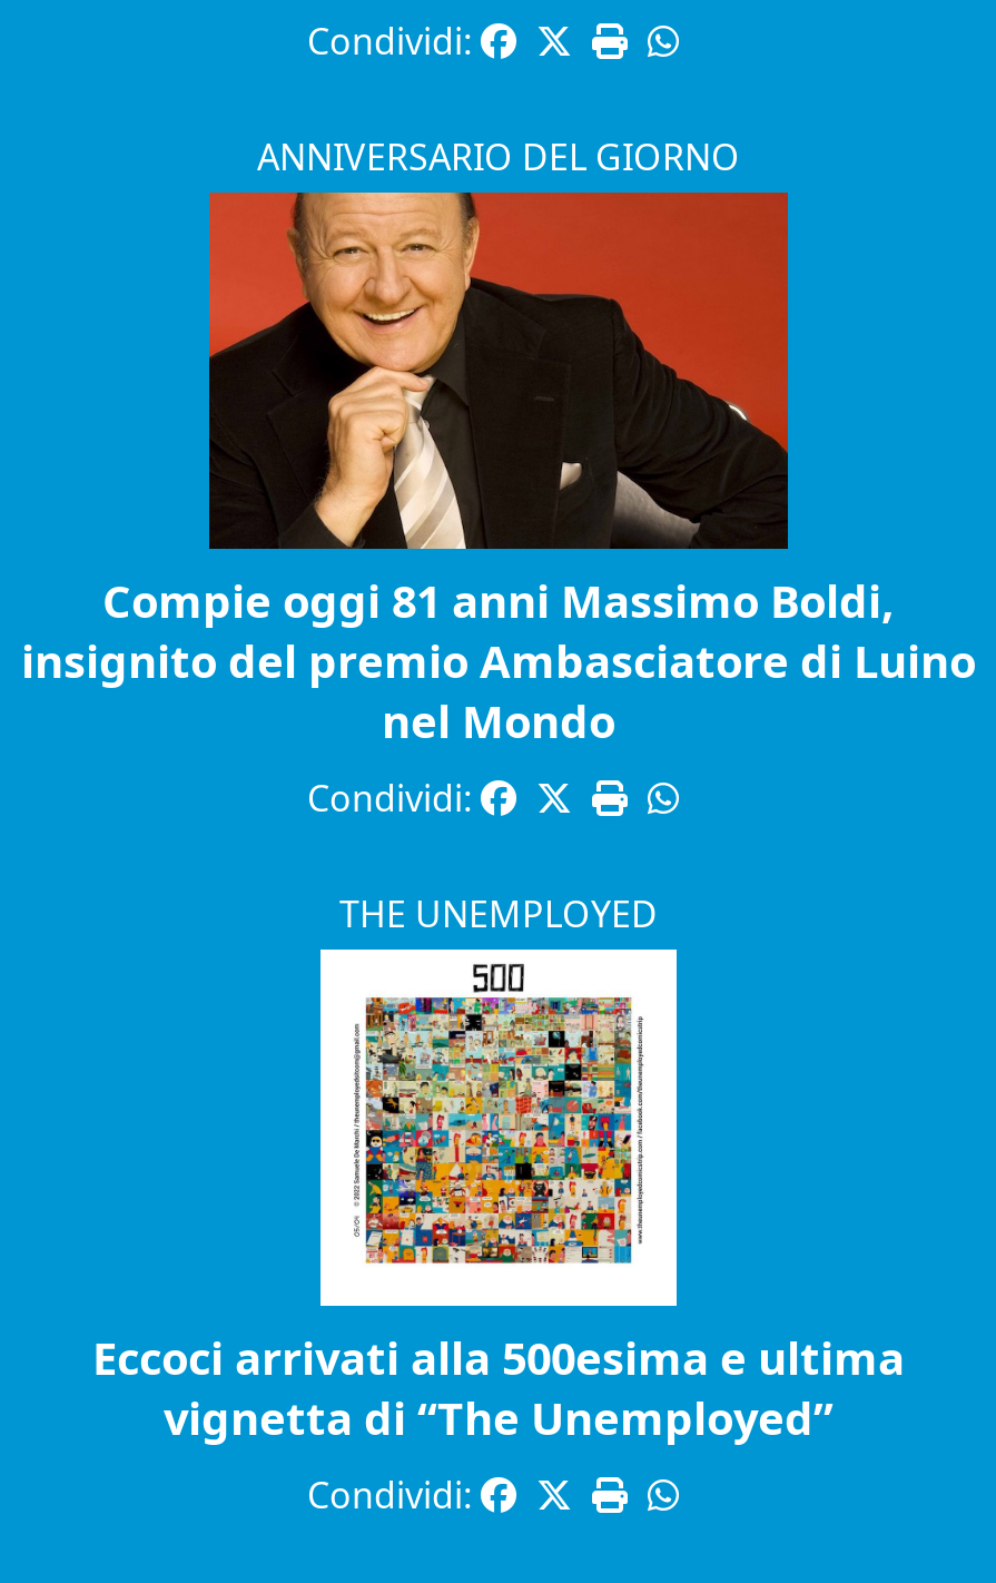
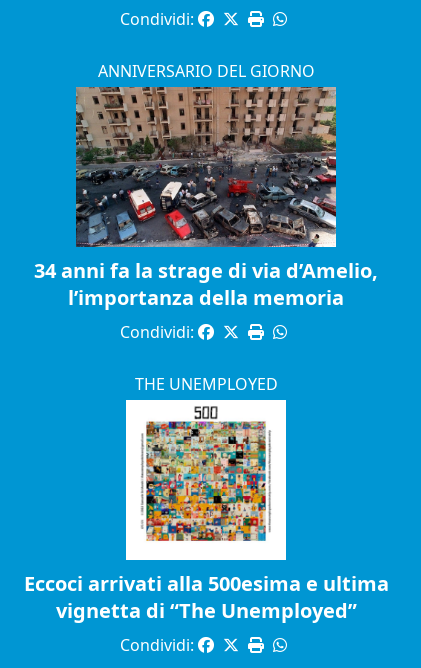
- [image]
- Compie oggi 81 anni Massimo Boldi,
- insignito del premio Ambasciatore di Luino
- nel Mondo
+ [image]
+ 34 anni fa la strage di via d’Amelio,
+ l’importanza della memoria
